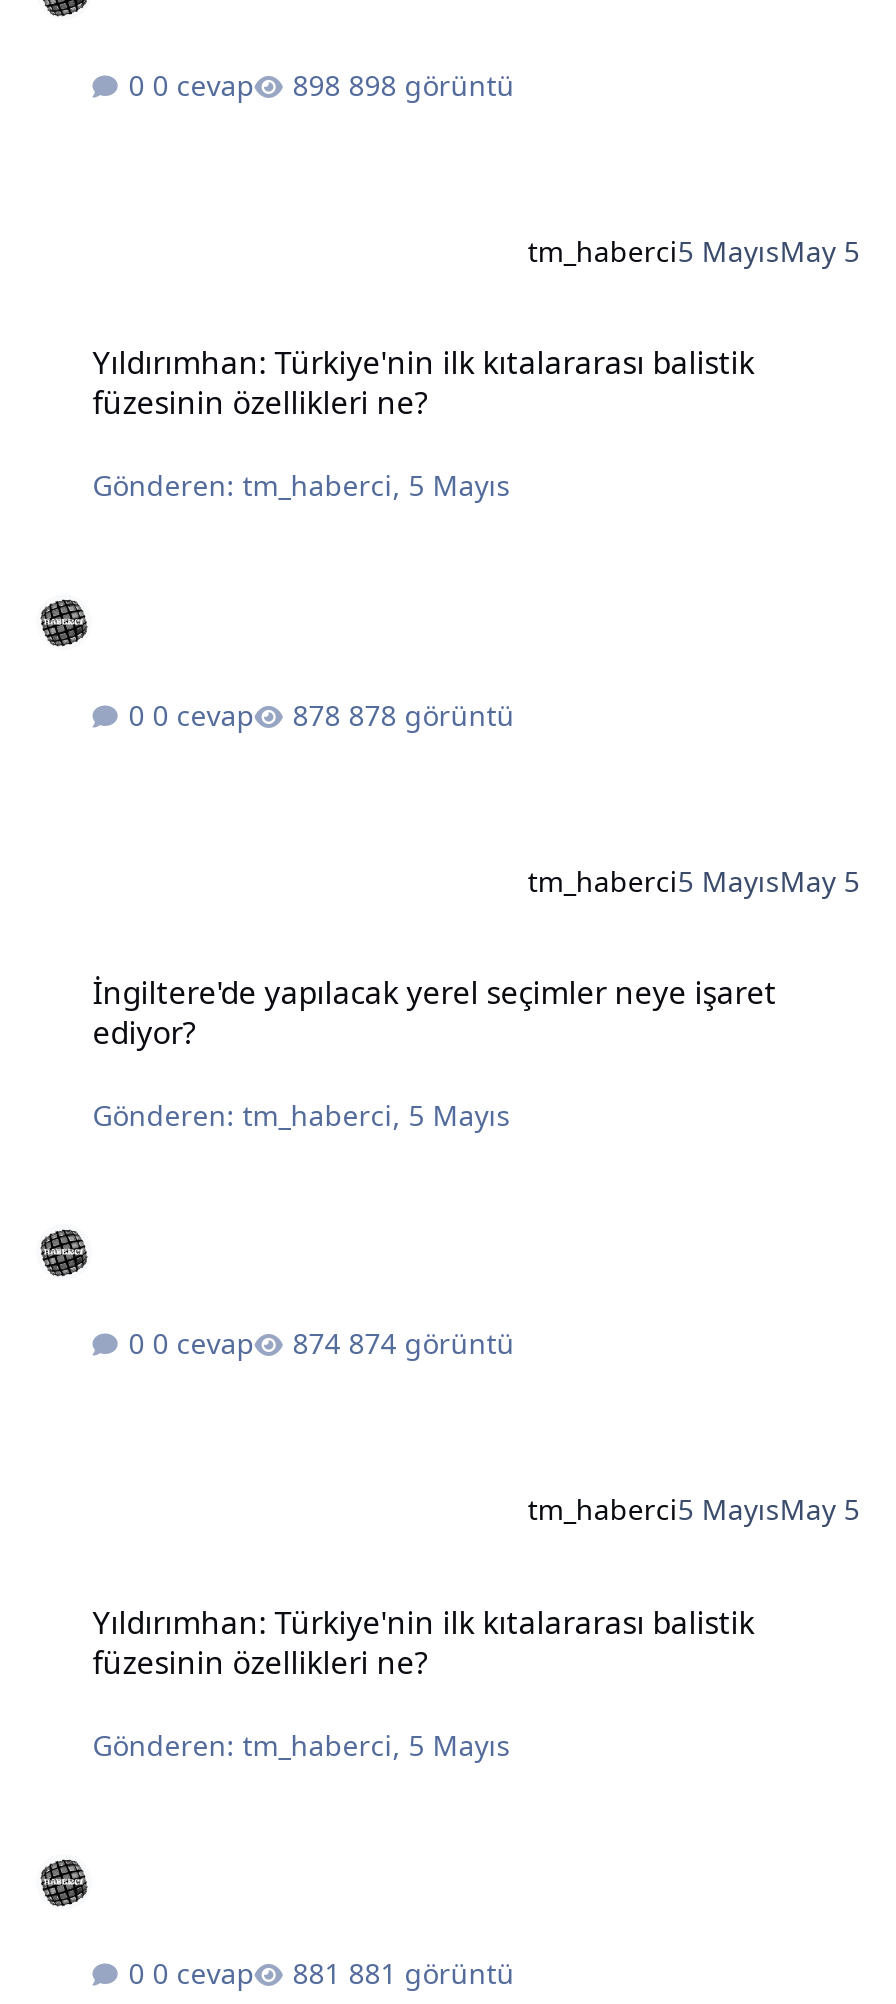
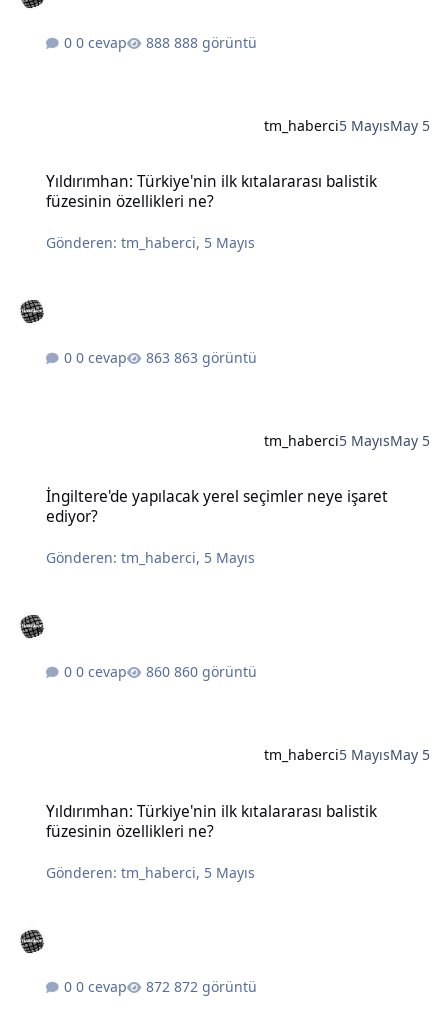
- 898 görüntü
+ 888 görüntü

- 878 görüntü
+ 863 görüntü

- 874 görüntü
+ 860 görüntü

- 881 görüntü
+ 872 görüntü
